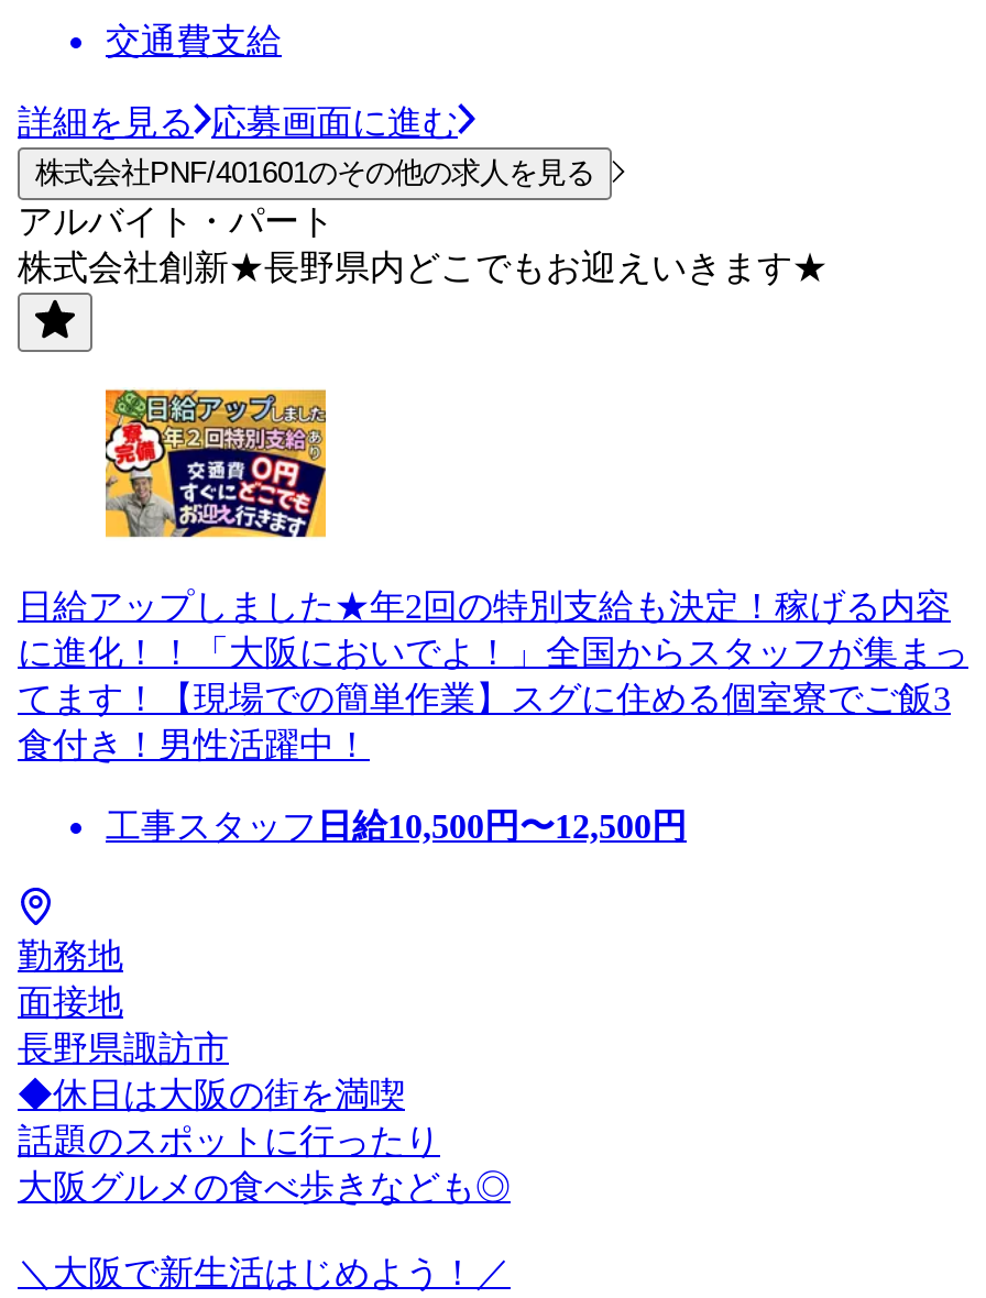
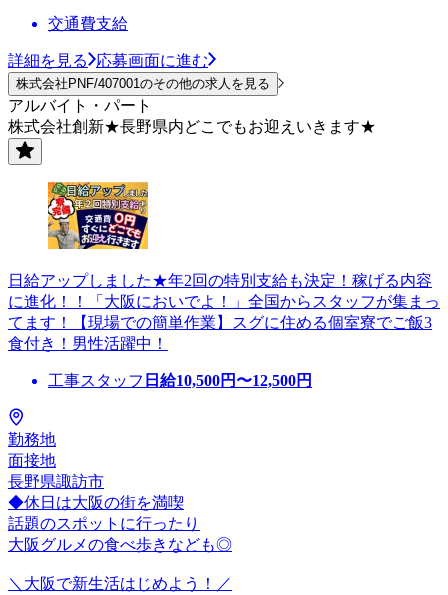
- 株式会社PNF/401601のその他の求人を見る
+ 株式会社PNF/407001のその他の求人を見る
